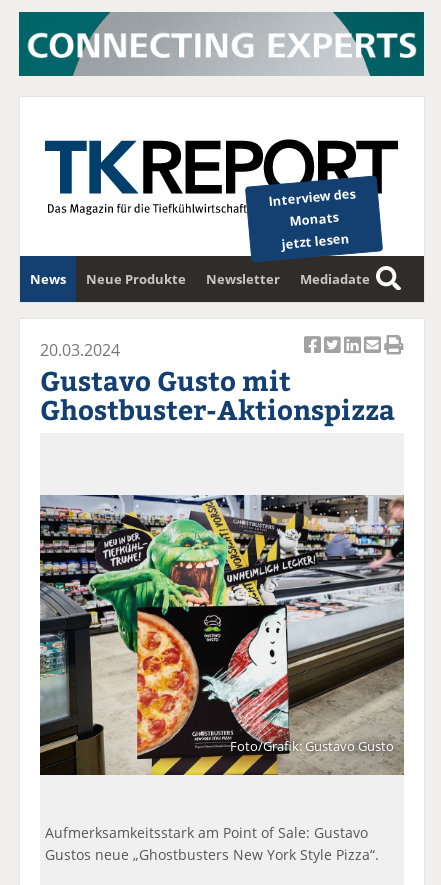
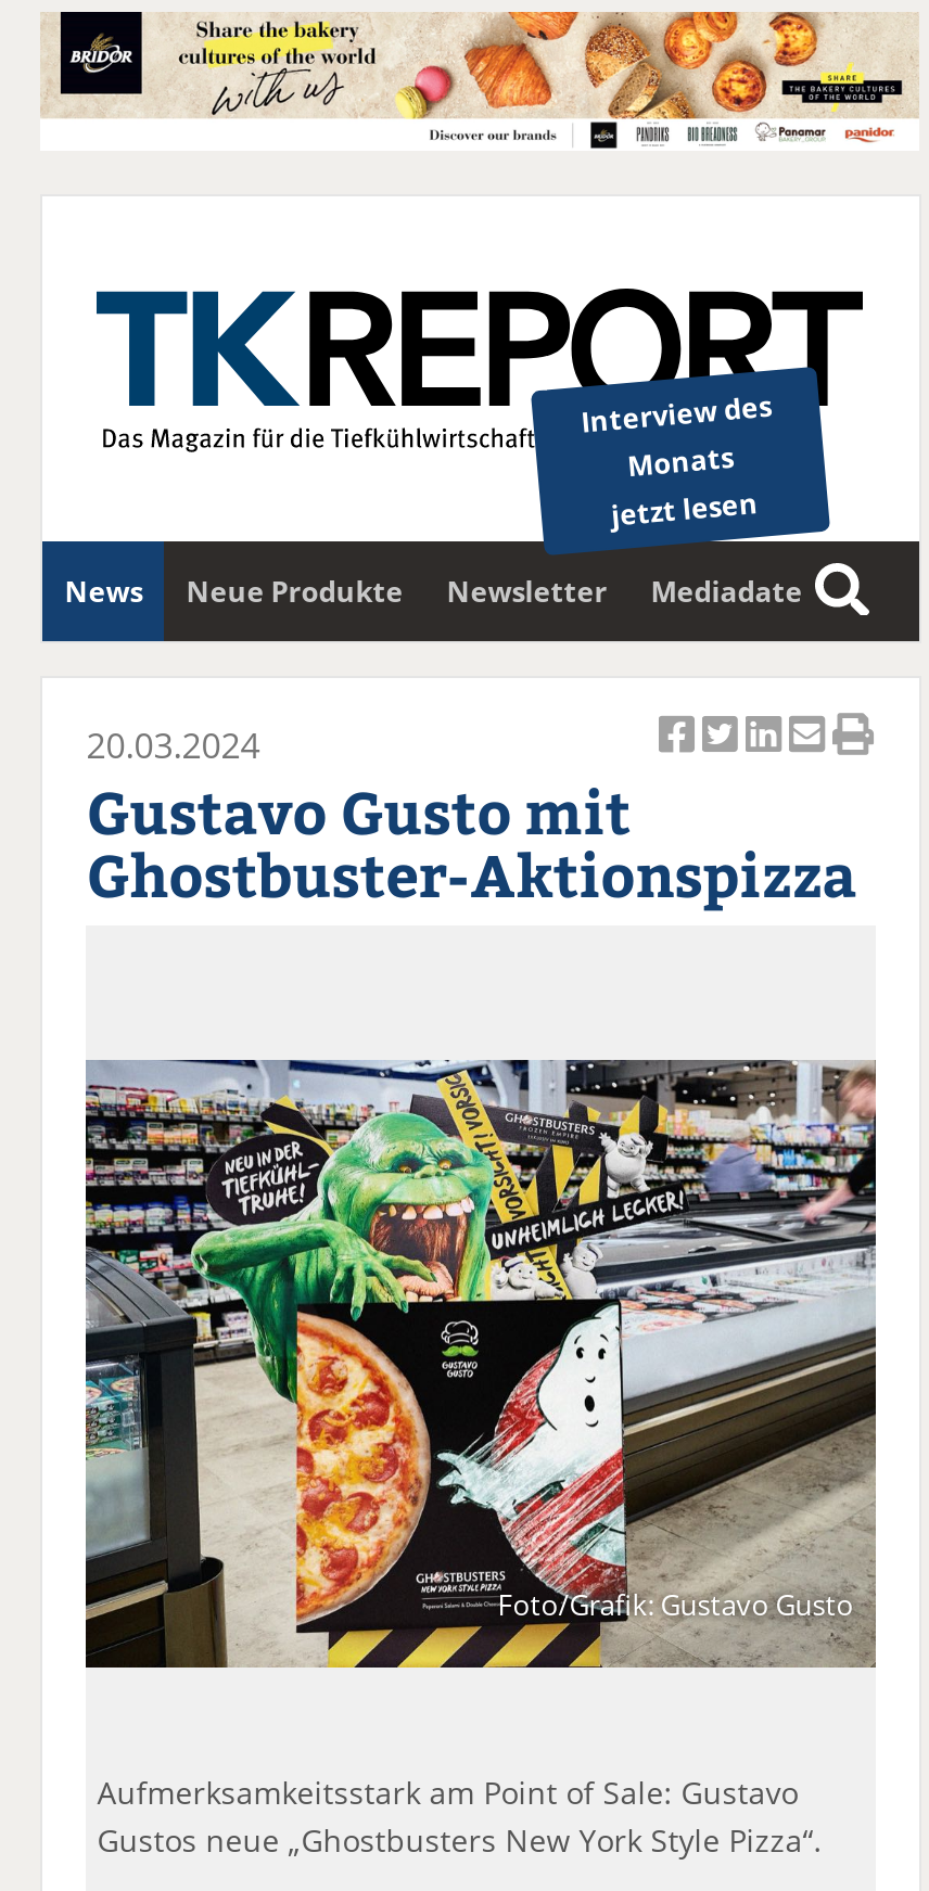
- [image]
+ [image]
